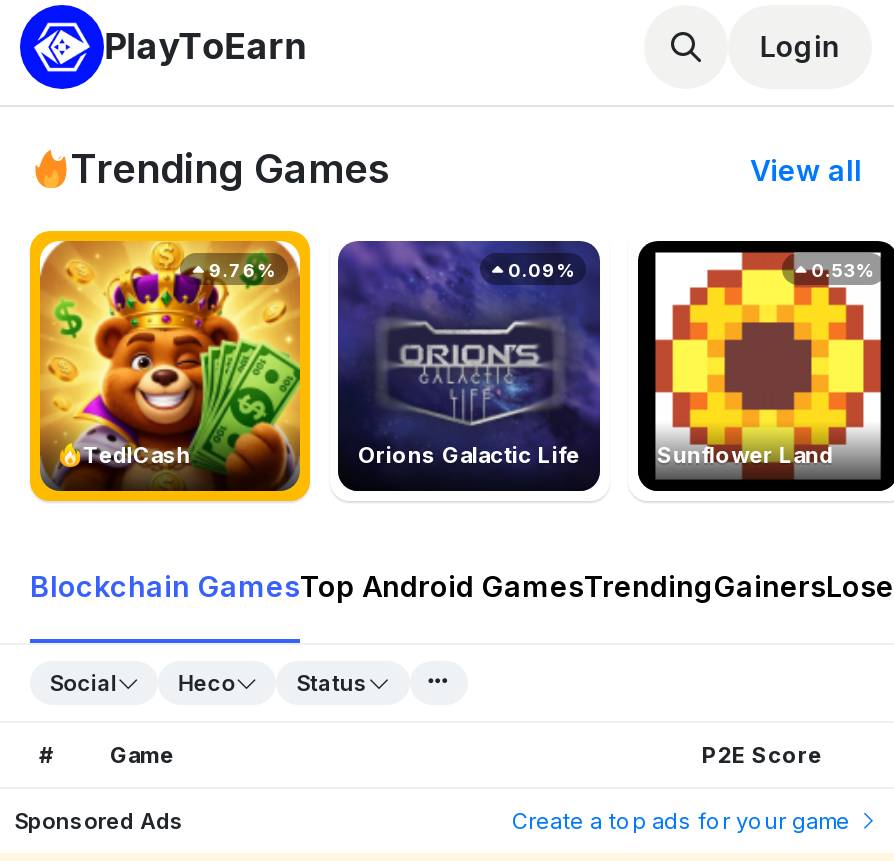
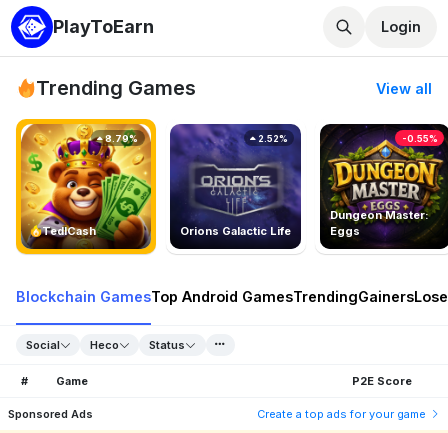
- [image]
- 0.53%
+ [image]
+ -0.55%

- 9.76%
+ 8.79%

- 0.09%
+ 2.52%

- Sunflower Land
+ Dungeon Master:
+ Eggs
